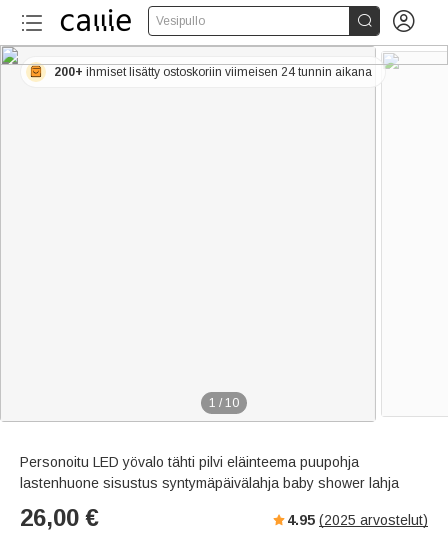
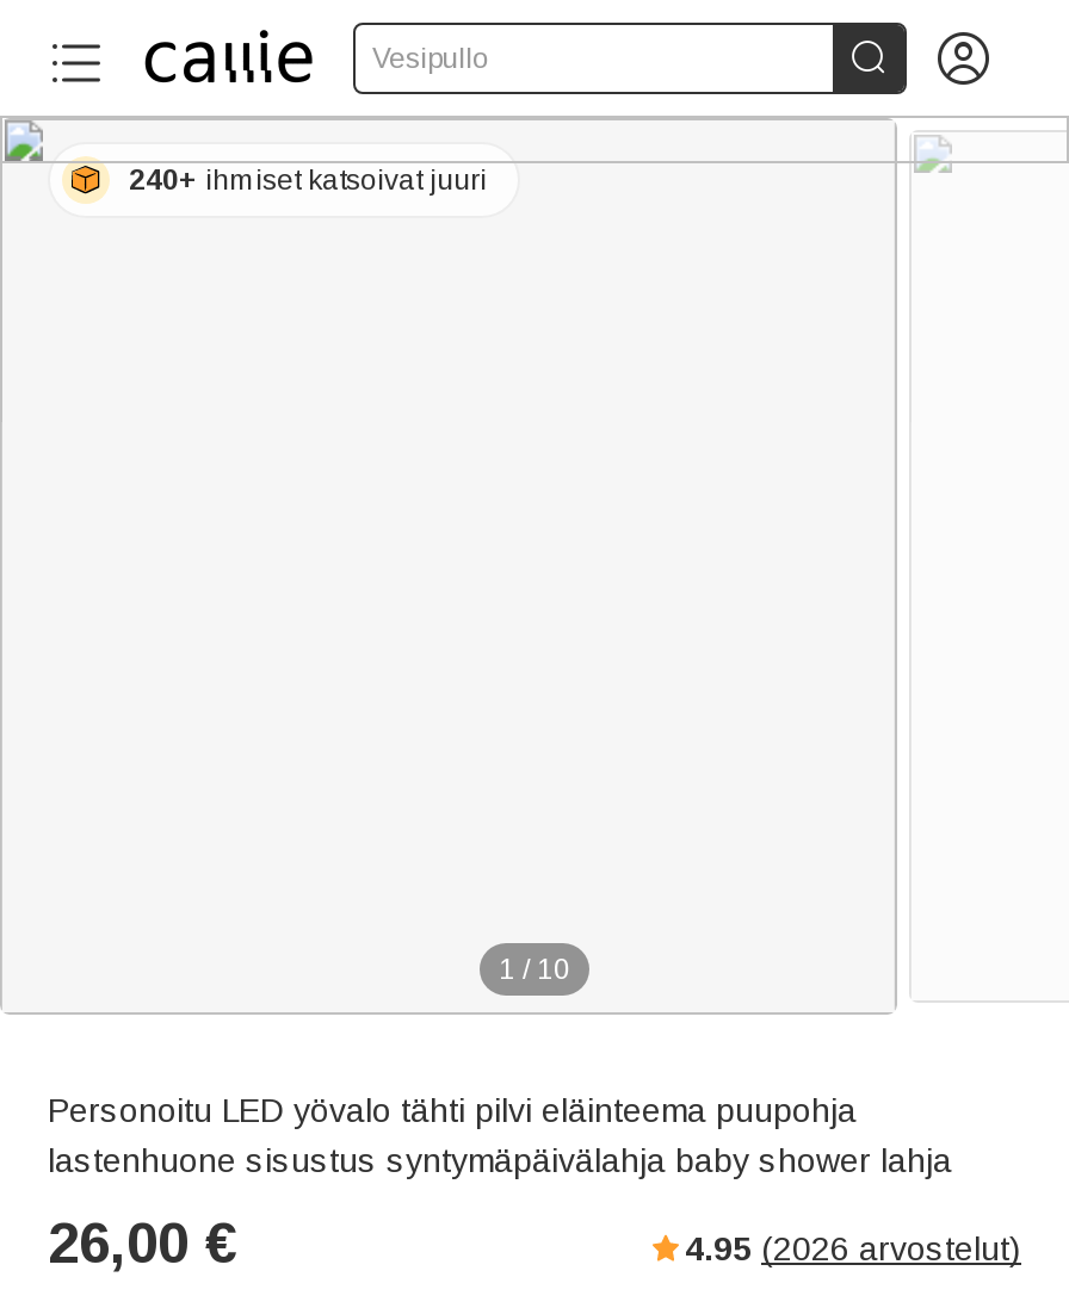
- 200+ ihmiset lisätty ostoskoriin viimeisen 24 tunnin aikana
+ 240+ ihmiset katsoivat juuri

- 4.95 (2025 arvostelut)
+ 4.95 (2026 arvostelut)
